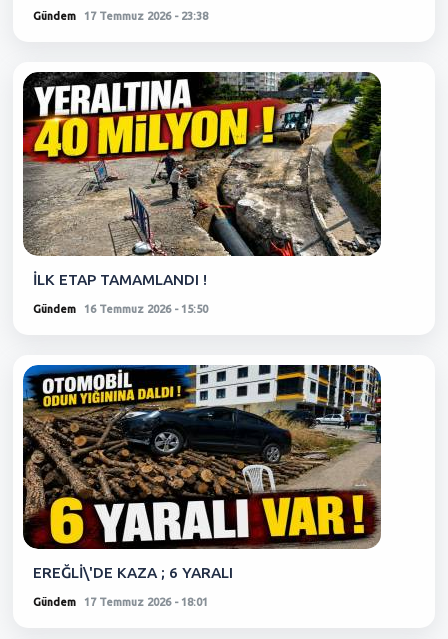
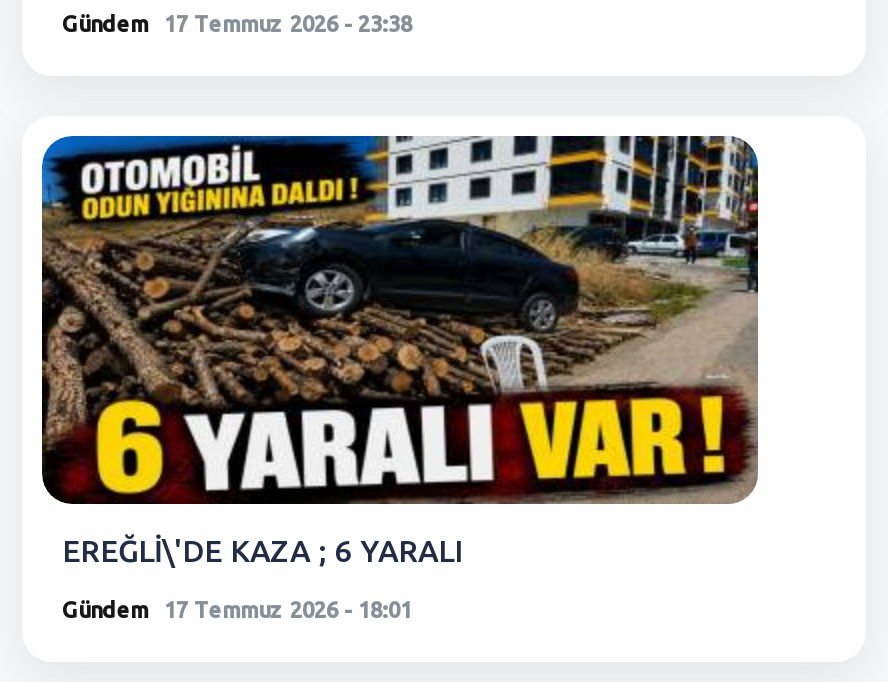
- [image]
- İLK ETAP TAMAMLANDI !
- Gündem
- 16 Temmuz 2026 - 15:50
